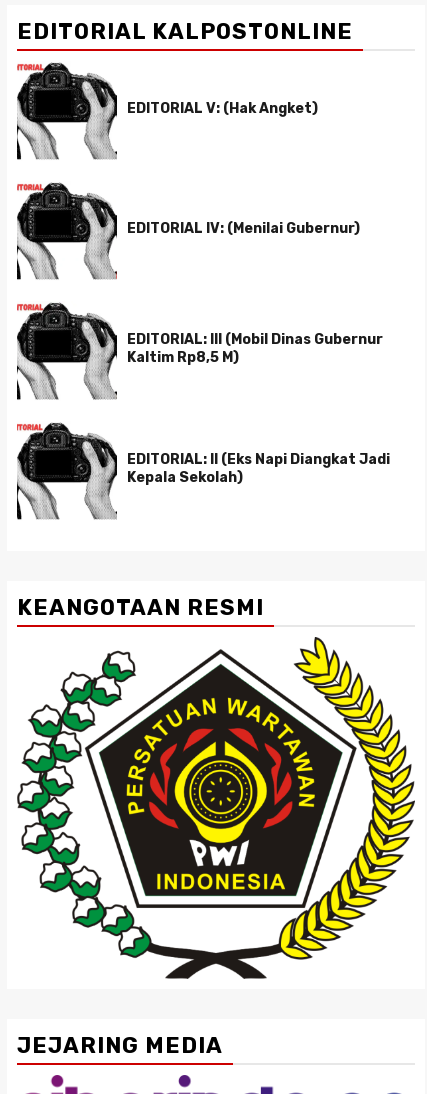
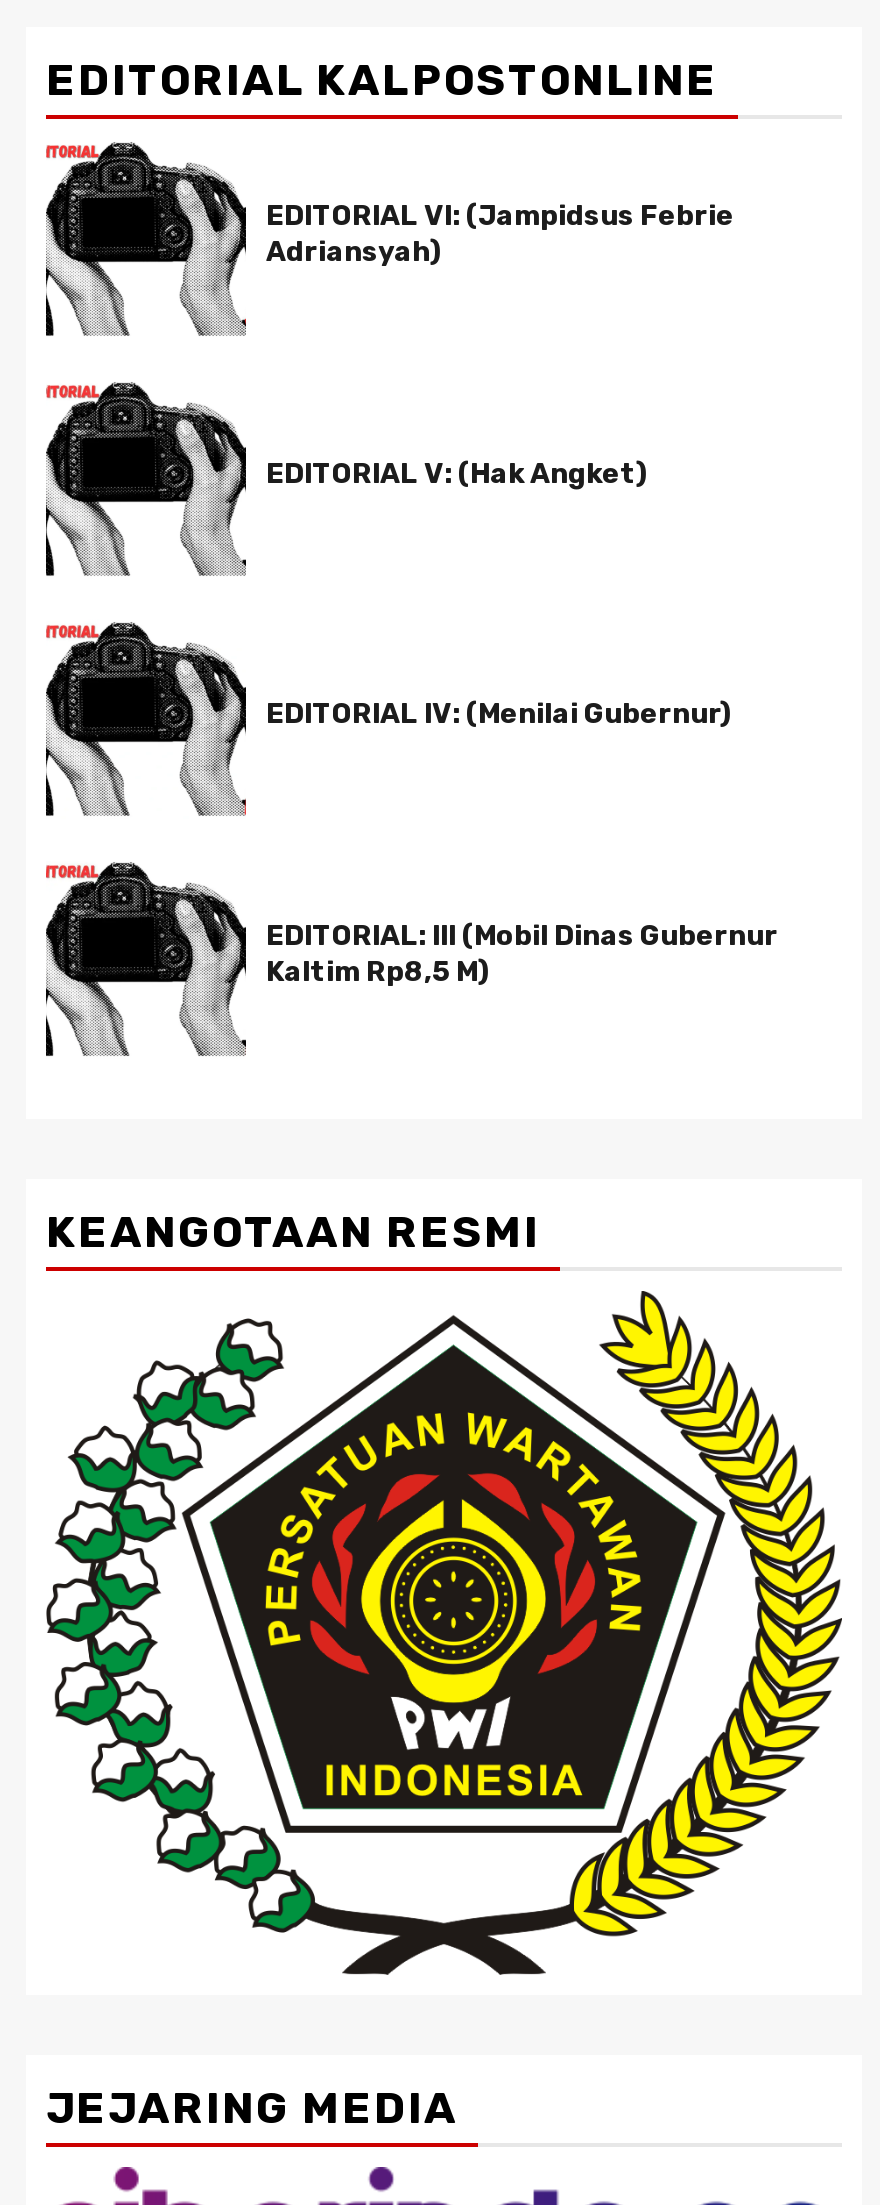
+ EDITORIAL VI: (Jampidsus Febrie
+ Adriansyah)

moved down: [image] | EDITORIAL V: (Hak Angket) | EDITORIAL IV: (Menilai Gubernur) | EDITORIAL: III (Mobil Dinas Gubernur | Kaltim Rp8,5 M)

- EDITORIAL: II (Eks Napi Diangkat Jadi
- Kepala Sekolah)
